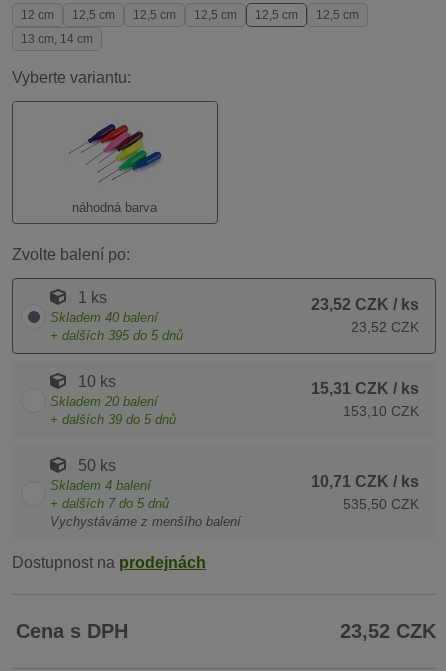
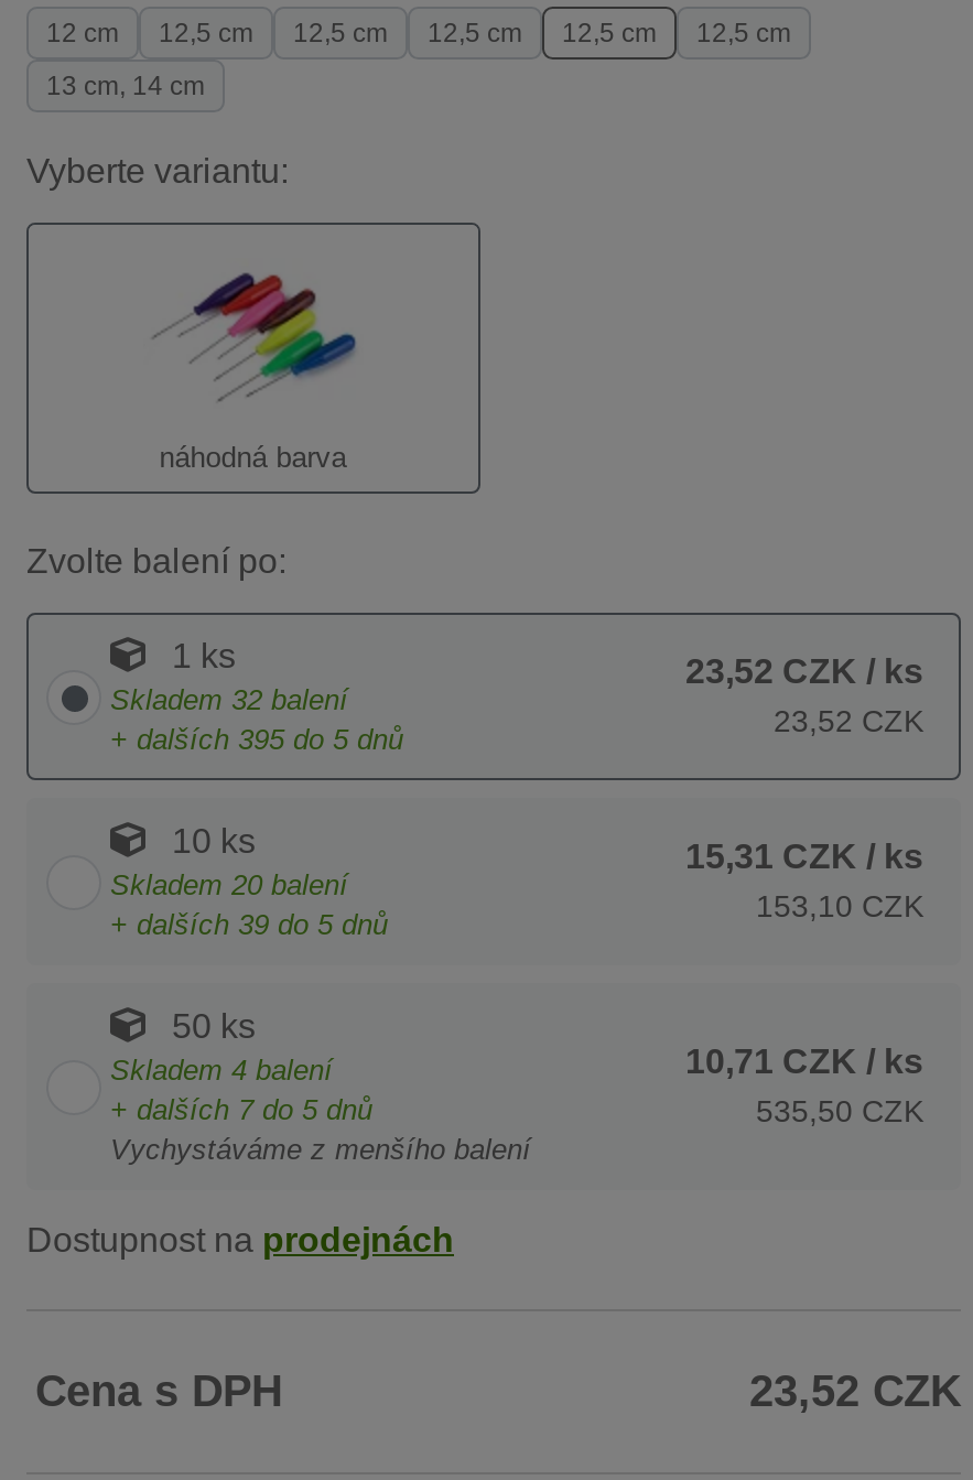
- Skladem 40 balení
+ Skladem 32 balení
